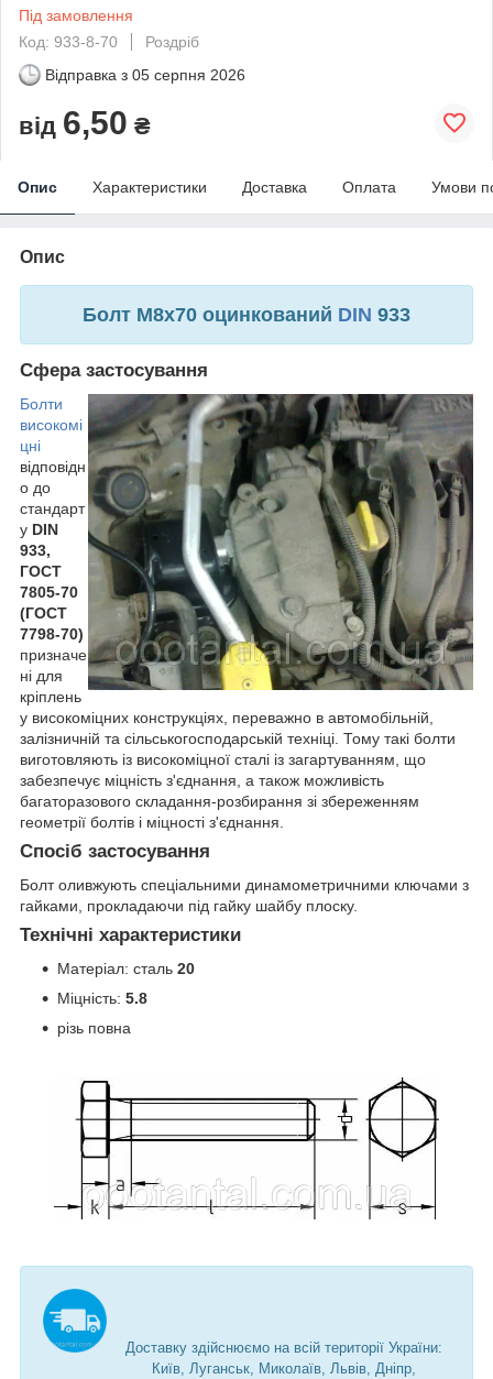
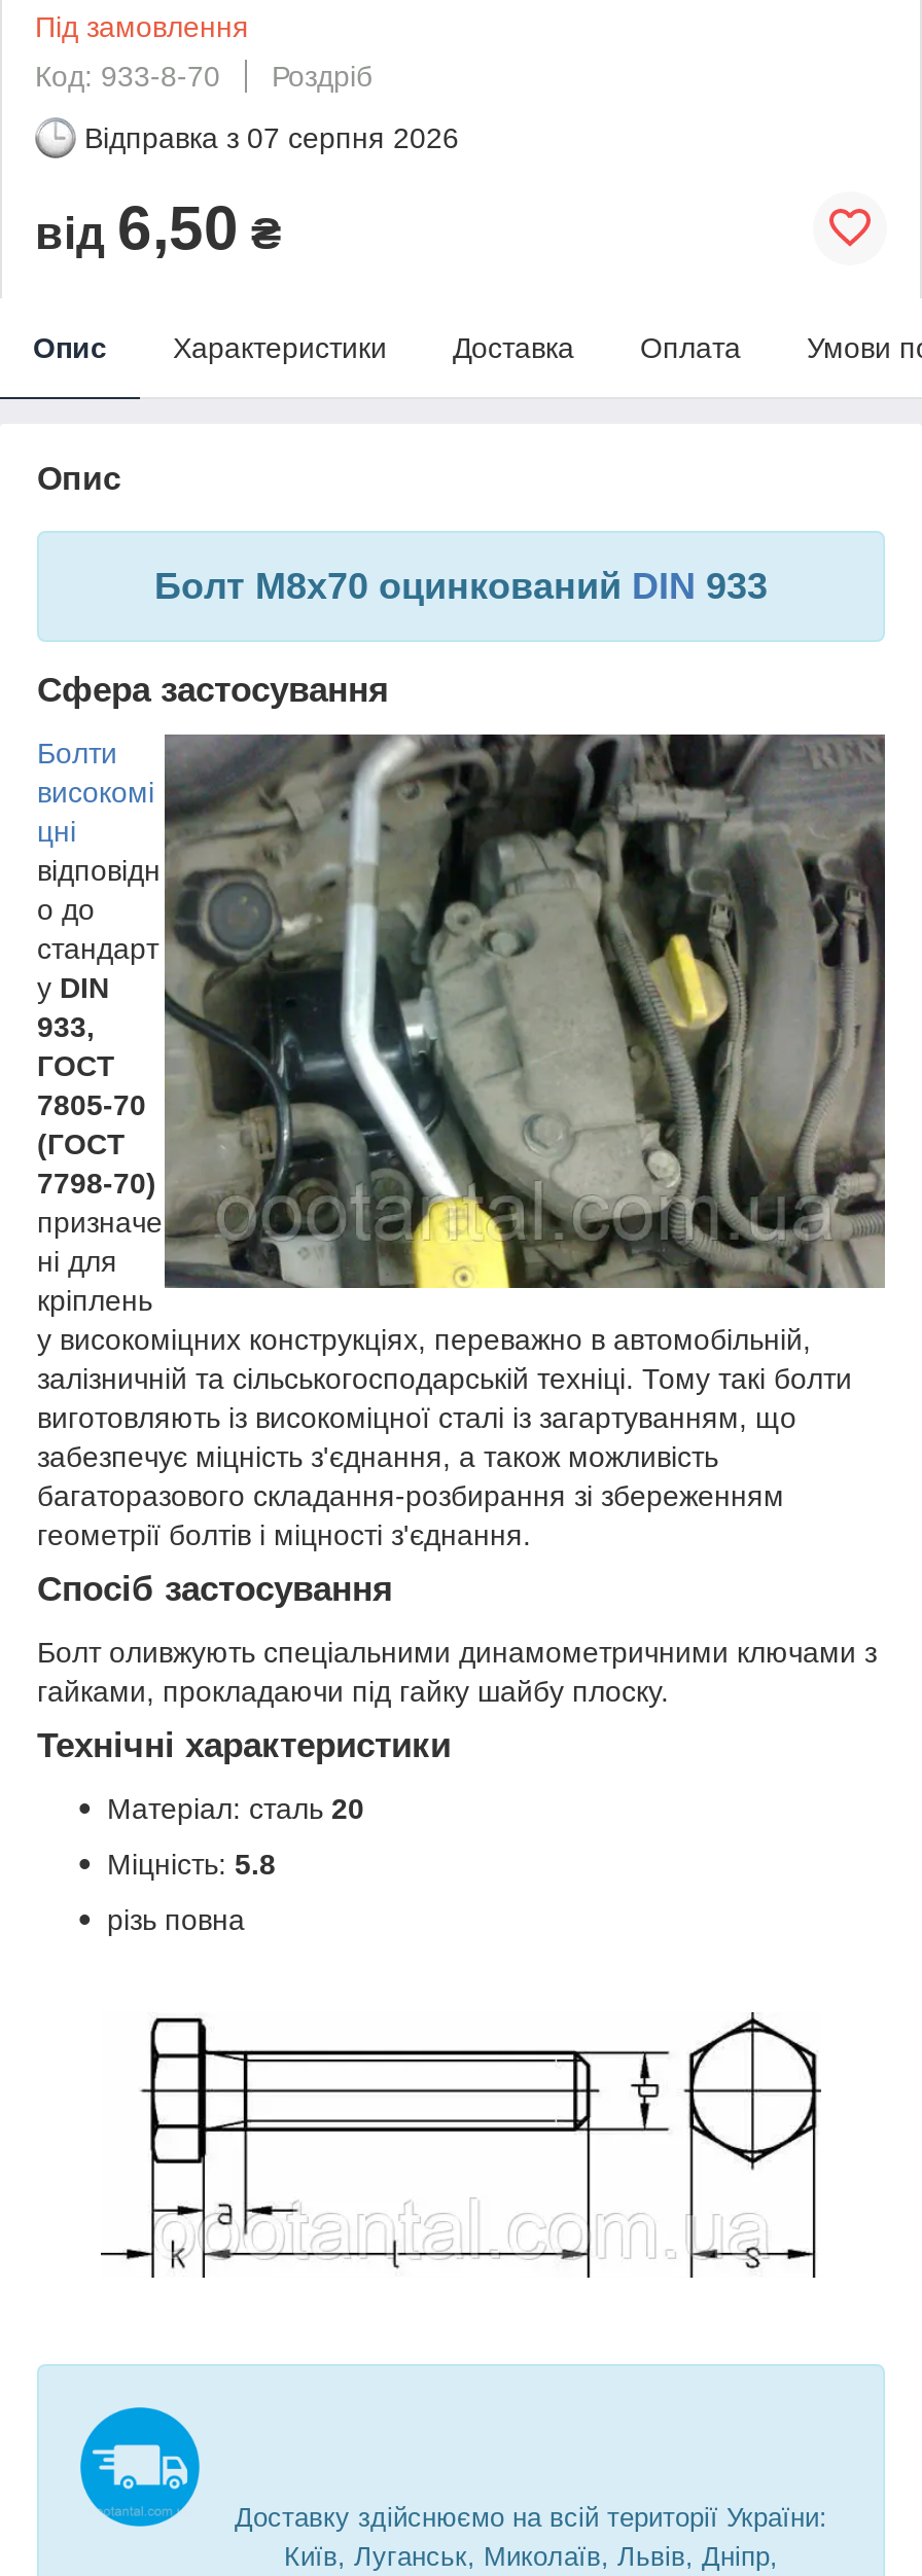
- Відправка з 05 серпня 2026
+ Відправка з 07 серпня 2026
